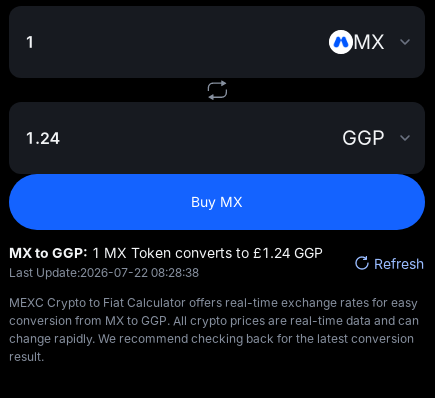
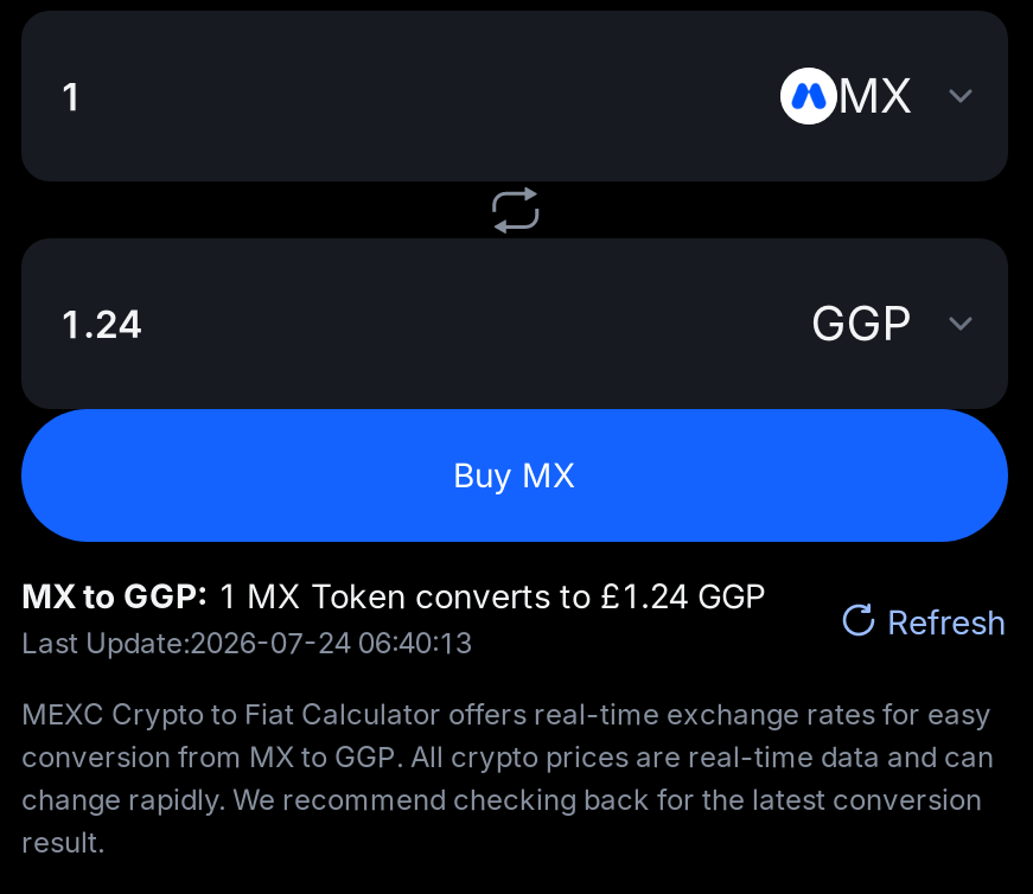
- Last Update:2026-07-22 08:28:38
+ Last Update:2026-07-24 06:40:13
